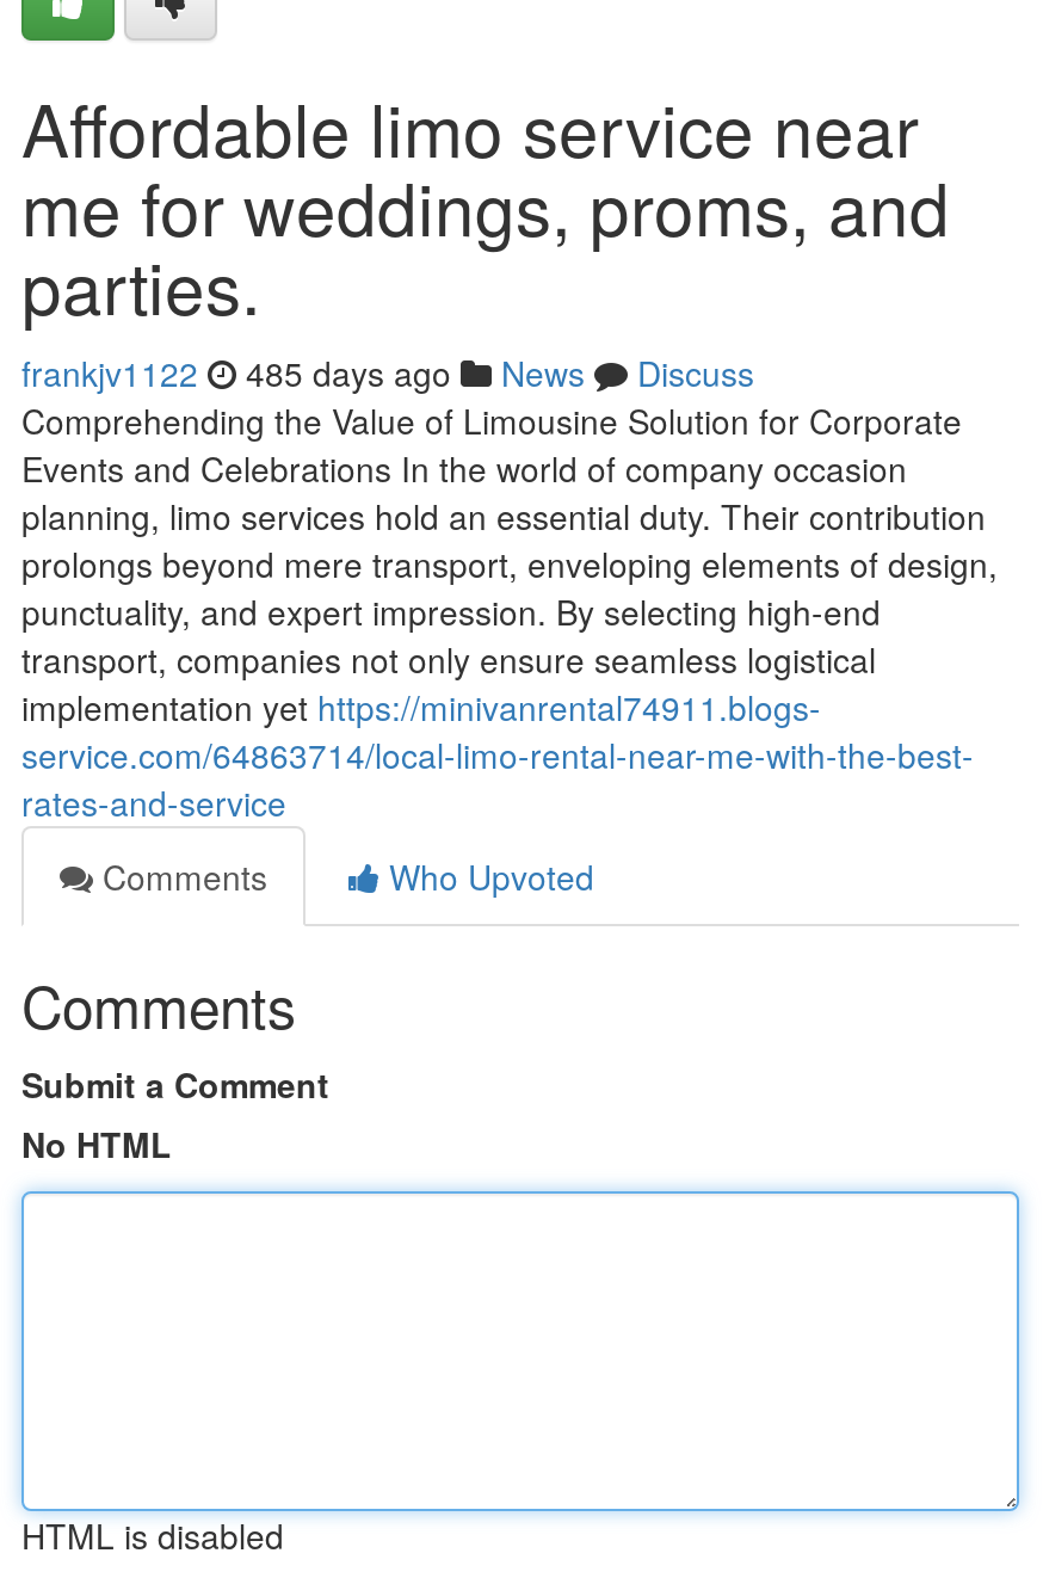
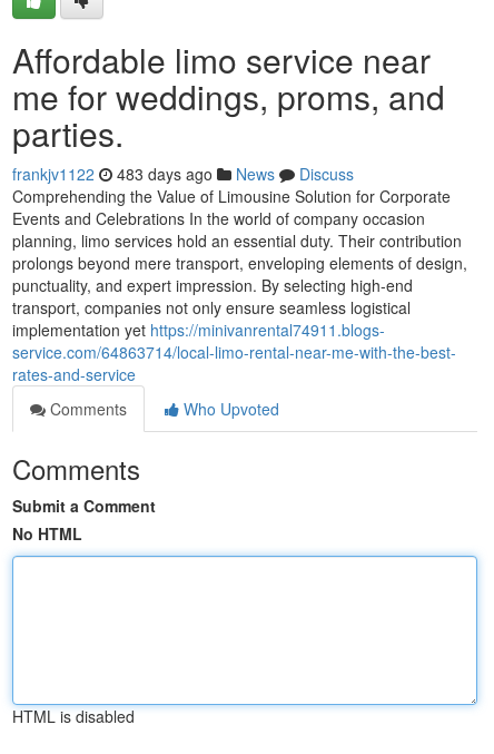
- frankjv1122 485 days ago News Discuss
+ frankjv1122 483 days ago News Discuss
